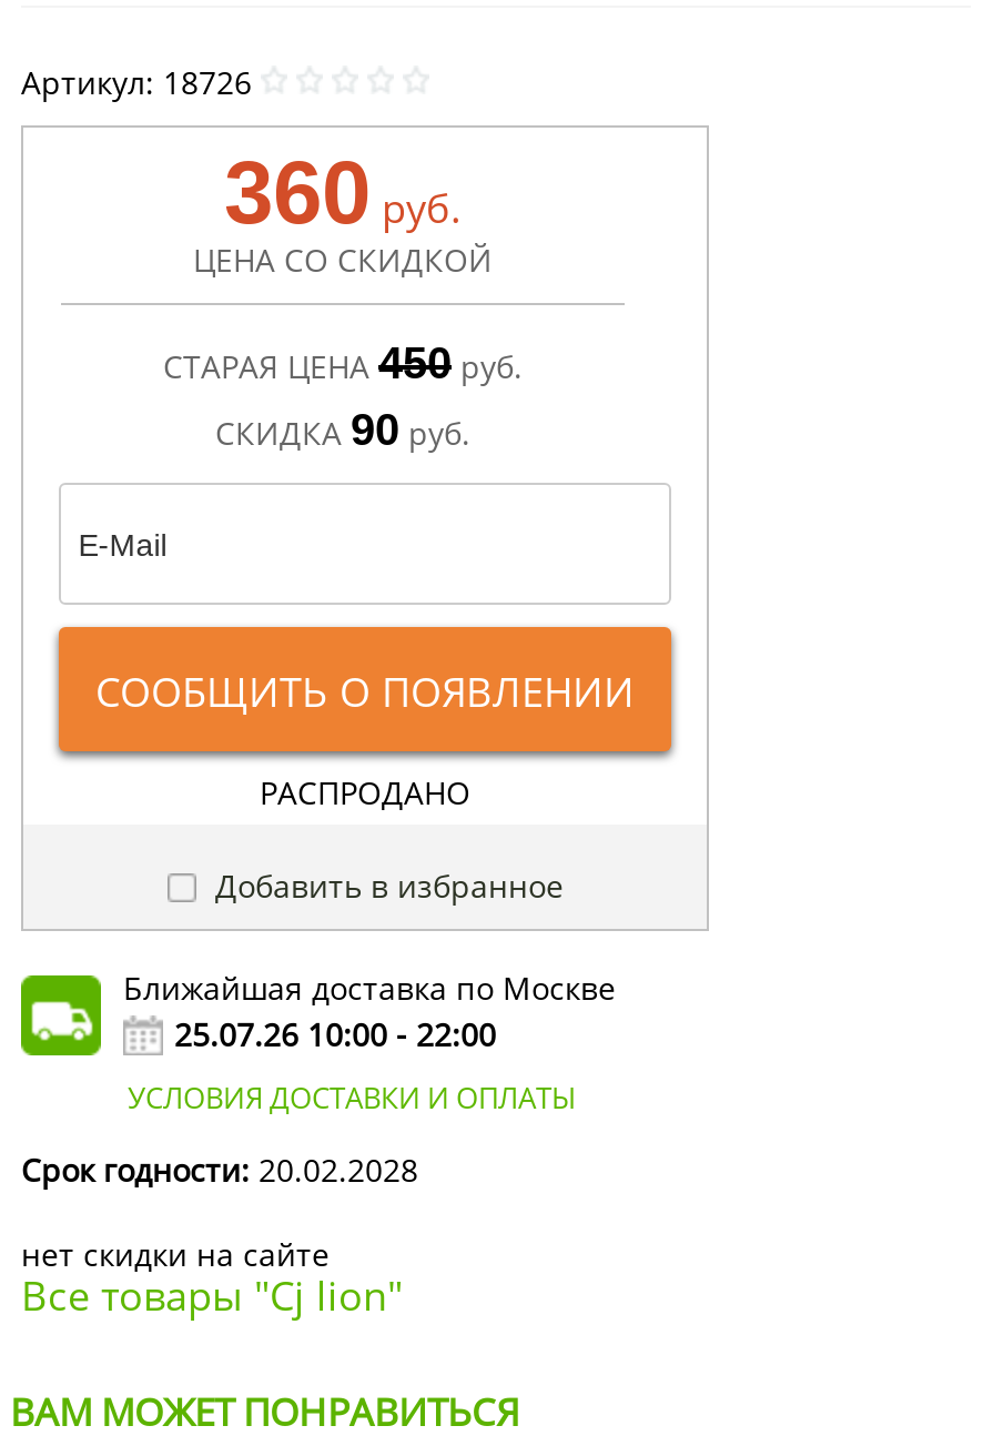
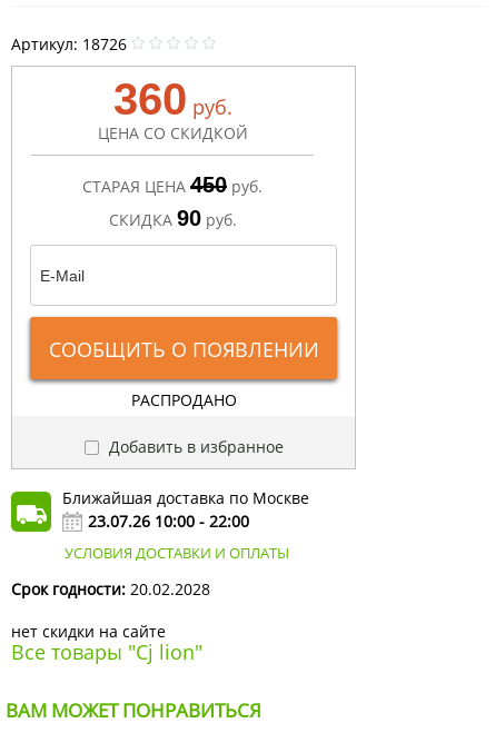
- 25.07.26 10:00 - 22:00
+ 23.07.26 10:00 - 22:00
